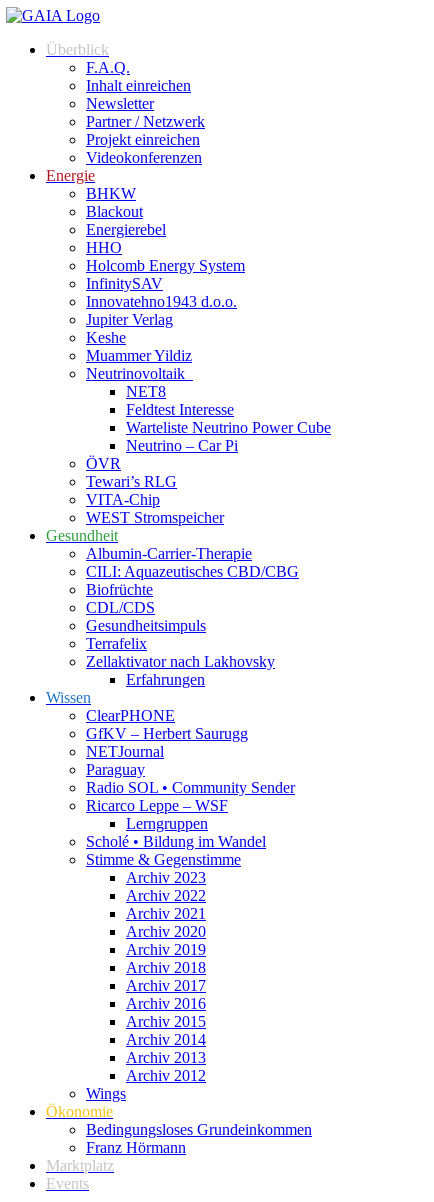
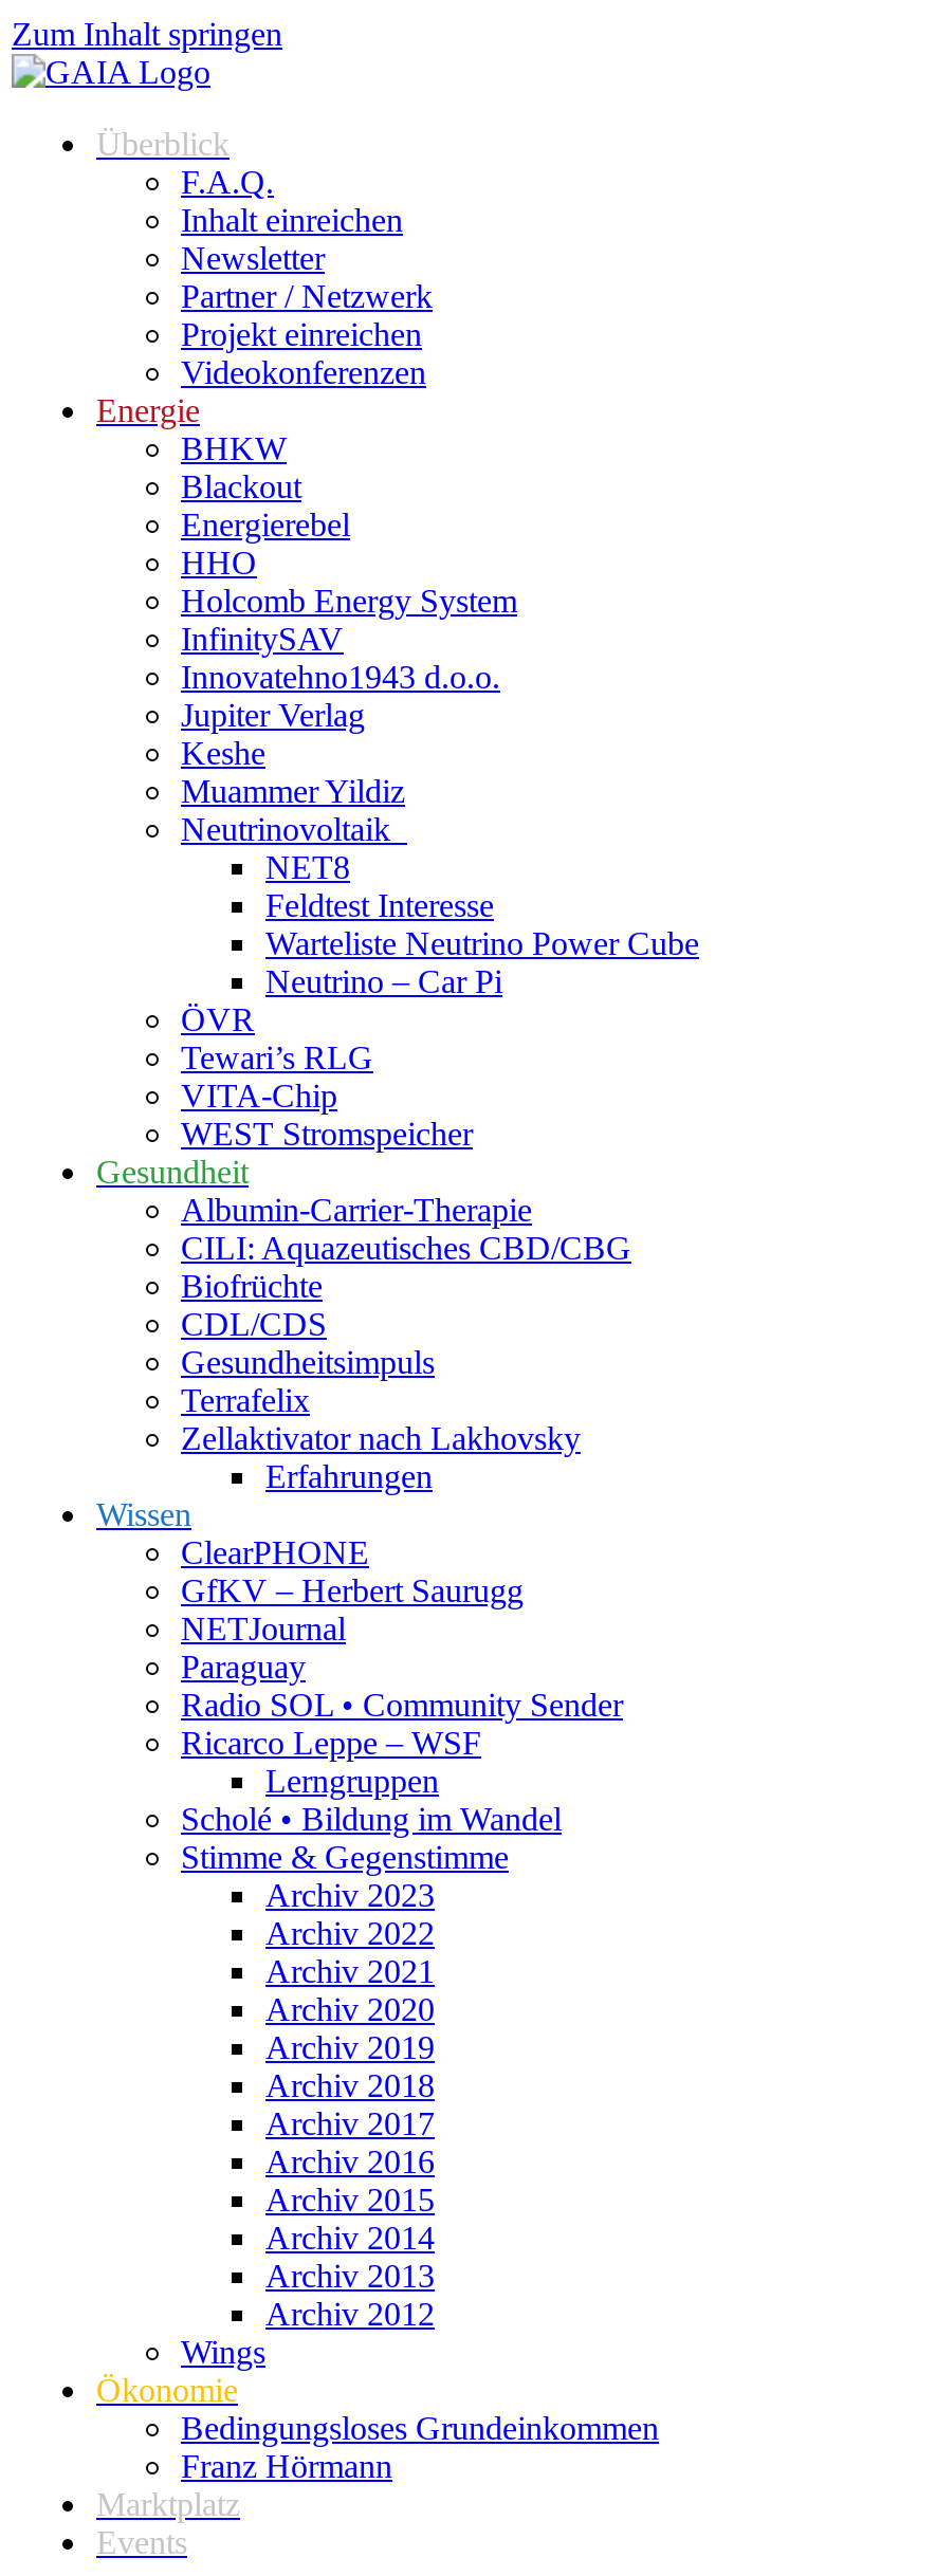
+ Zum Inhalt springen
